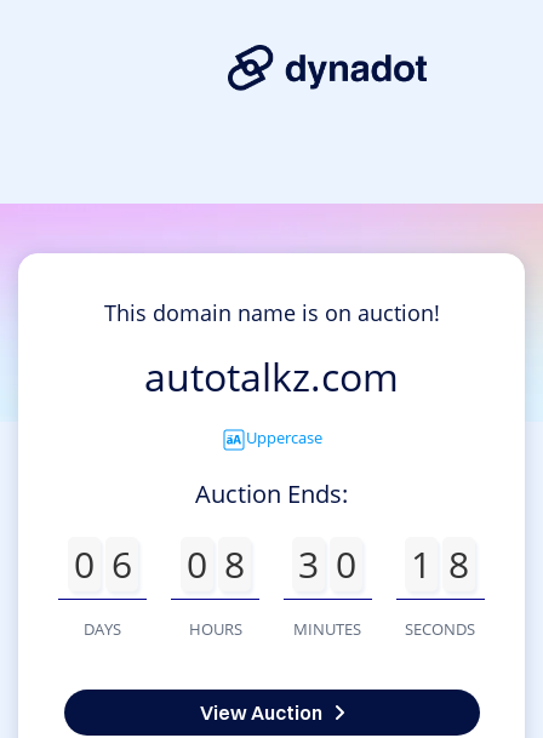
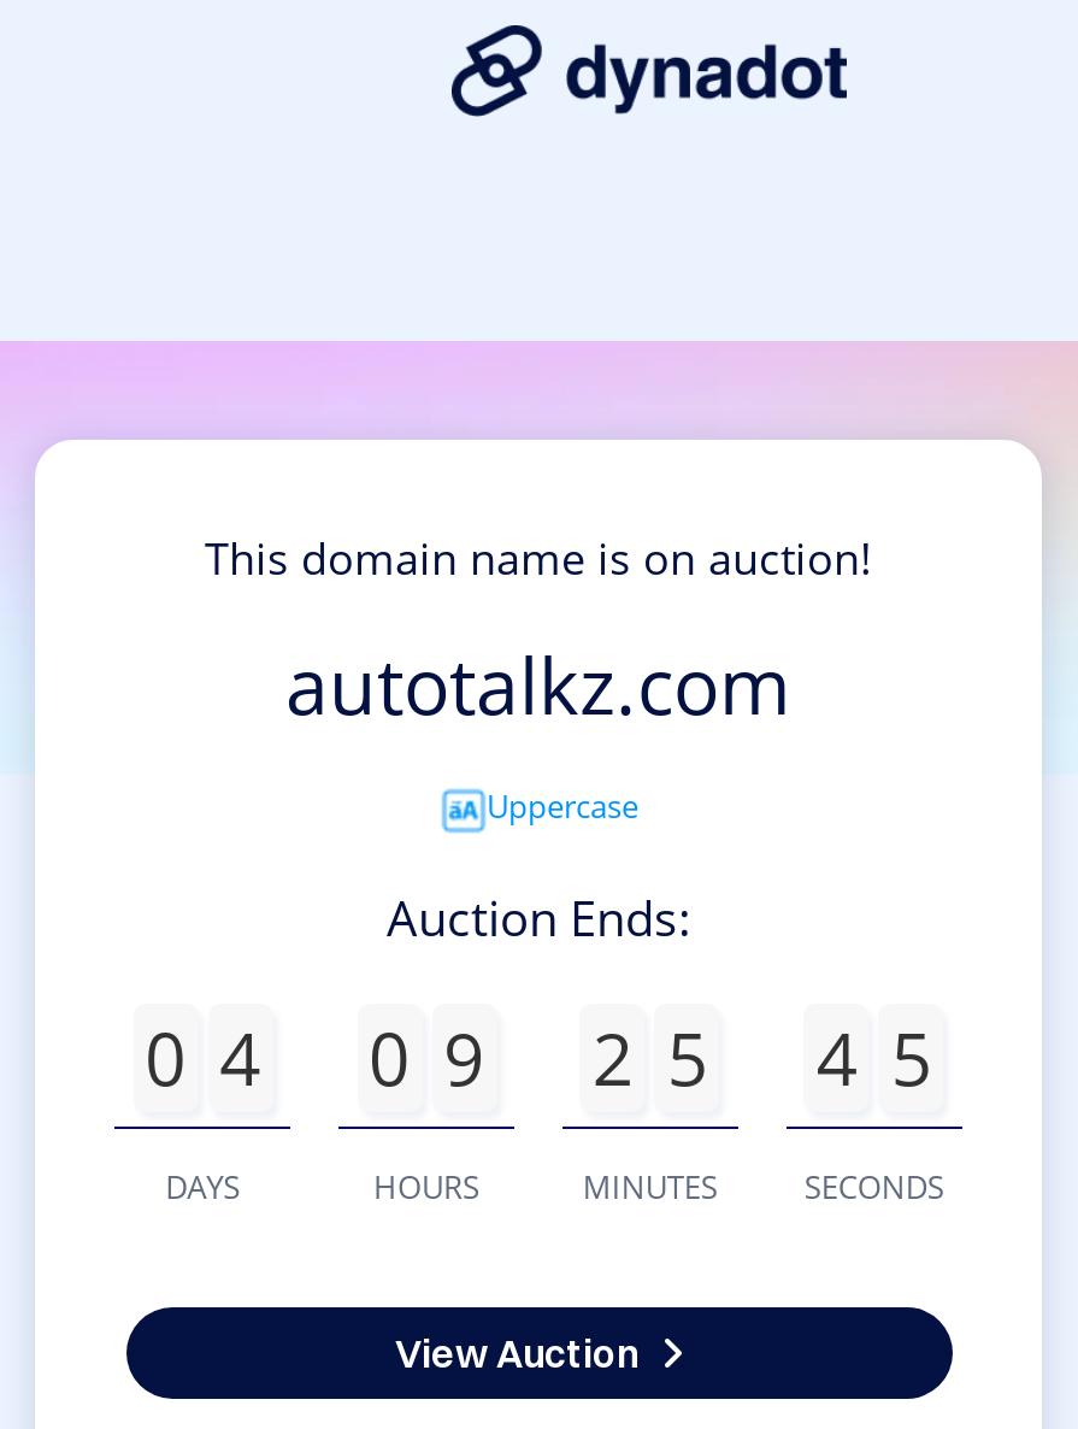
- 0 6
+ 0 4

- 0 8
+ 0 9

- 3 0
+ 2 5

- 1 8
+ 4 5
